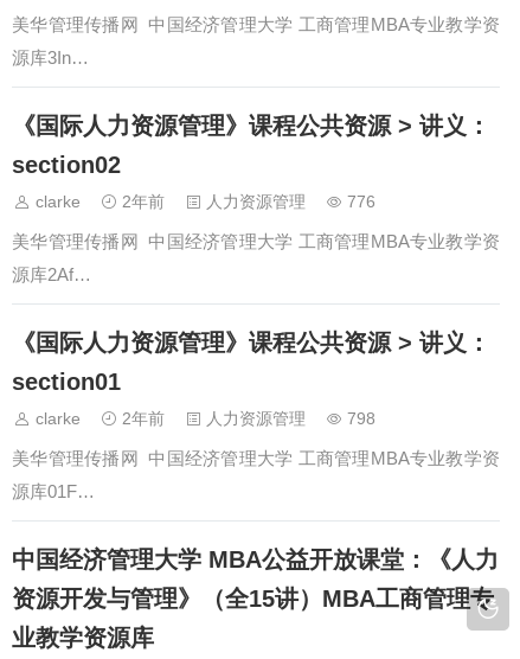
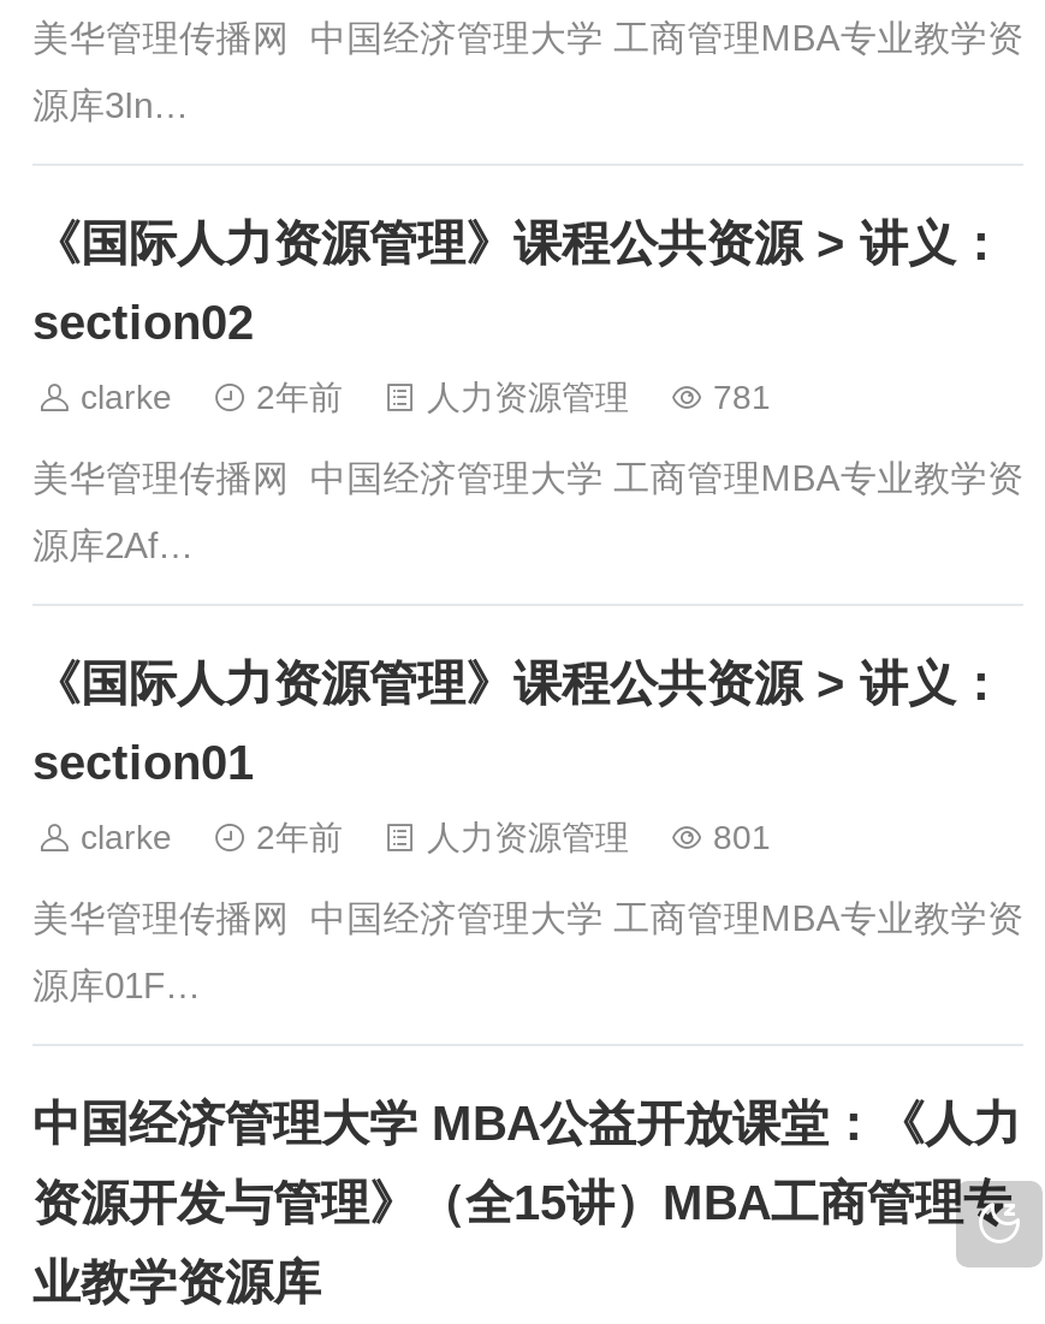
- 776
+ 781

- 798
+ 801
